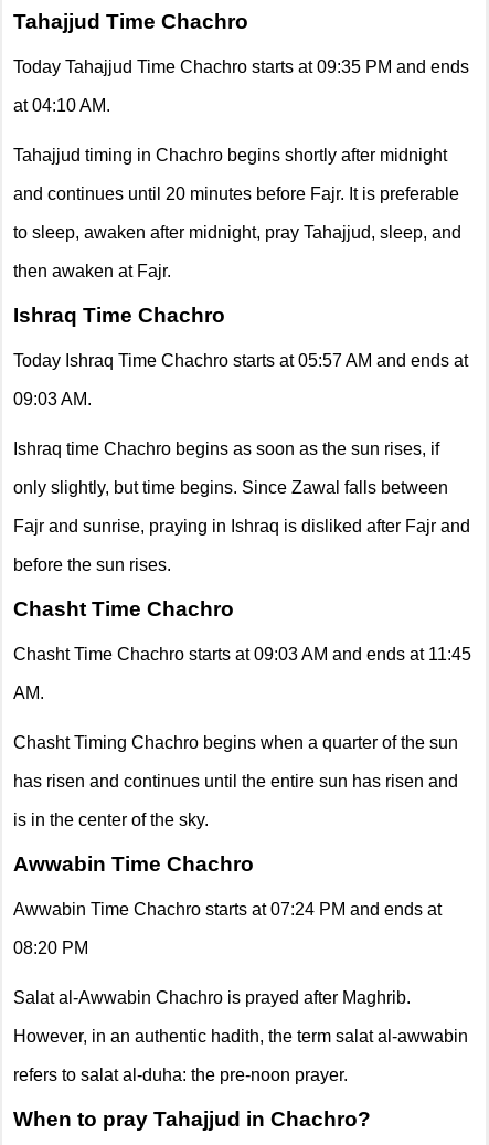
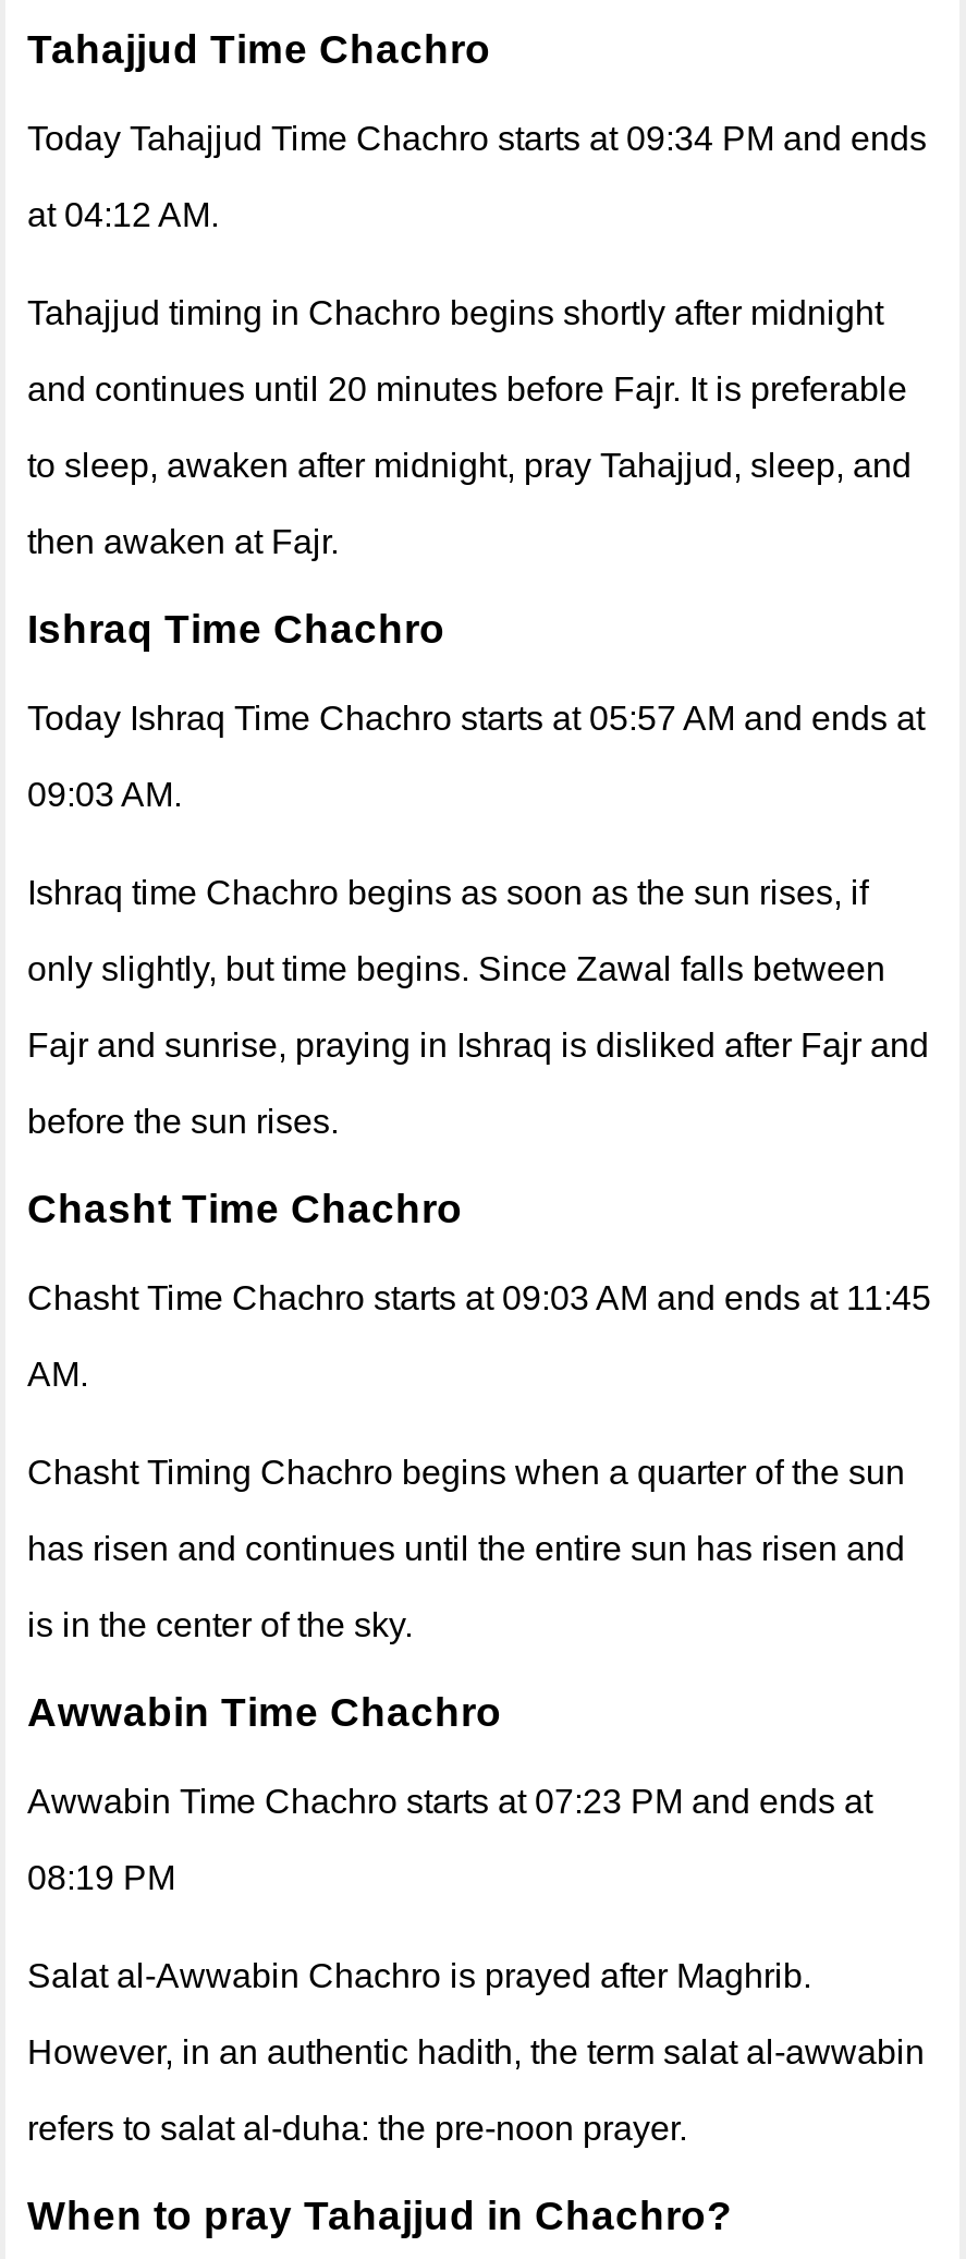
- Today Tahajjud Time Chachro starts at 09:35 PM and ends
+ Today Tahajjud Time Chachro starts at 09:34 PM and ends

- at 04:10 AM.
+ at 04:12 AM.

- Awwabin Time Chachro starts at 07:24 PM and ends at
+ Awwabin Time Chachro starts at 07:23 PM and ends at

- 08:20 PM
+ 08:19 PM
